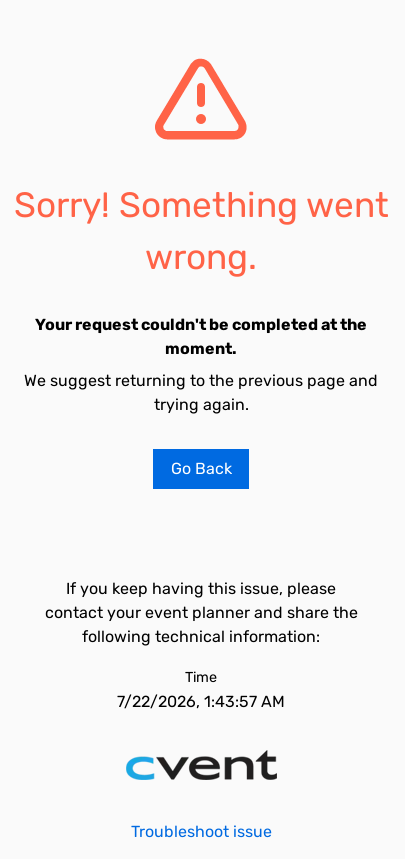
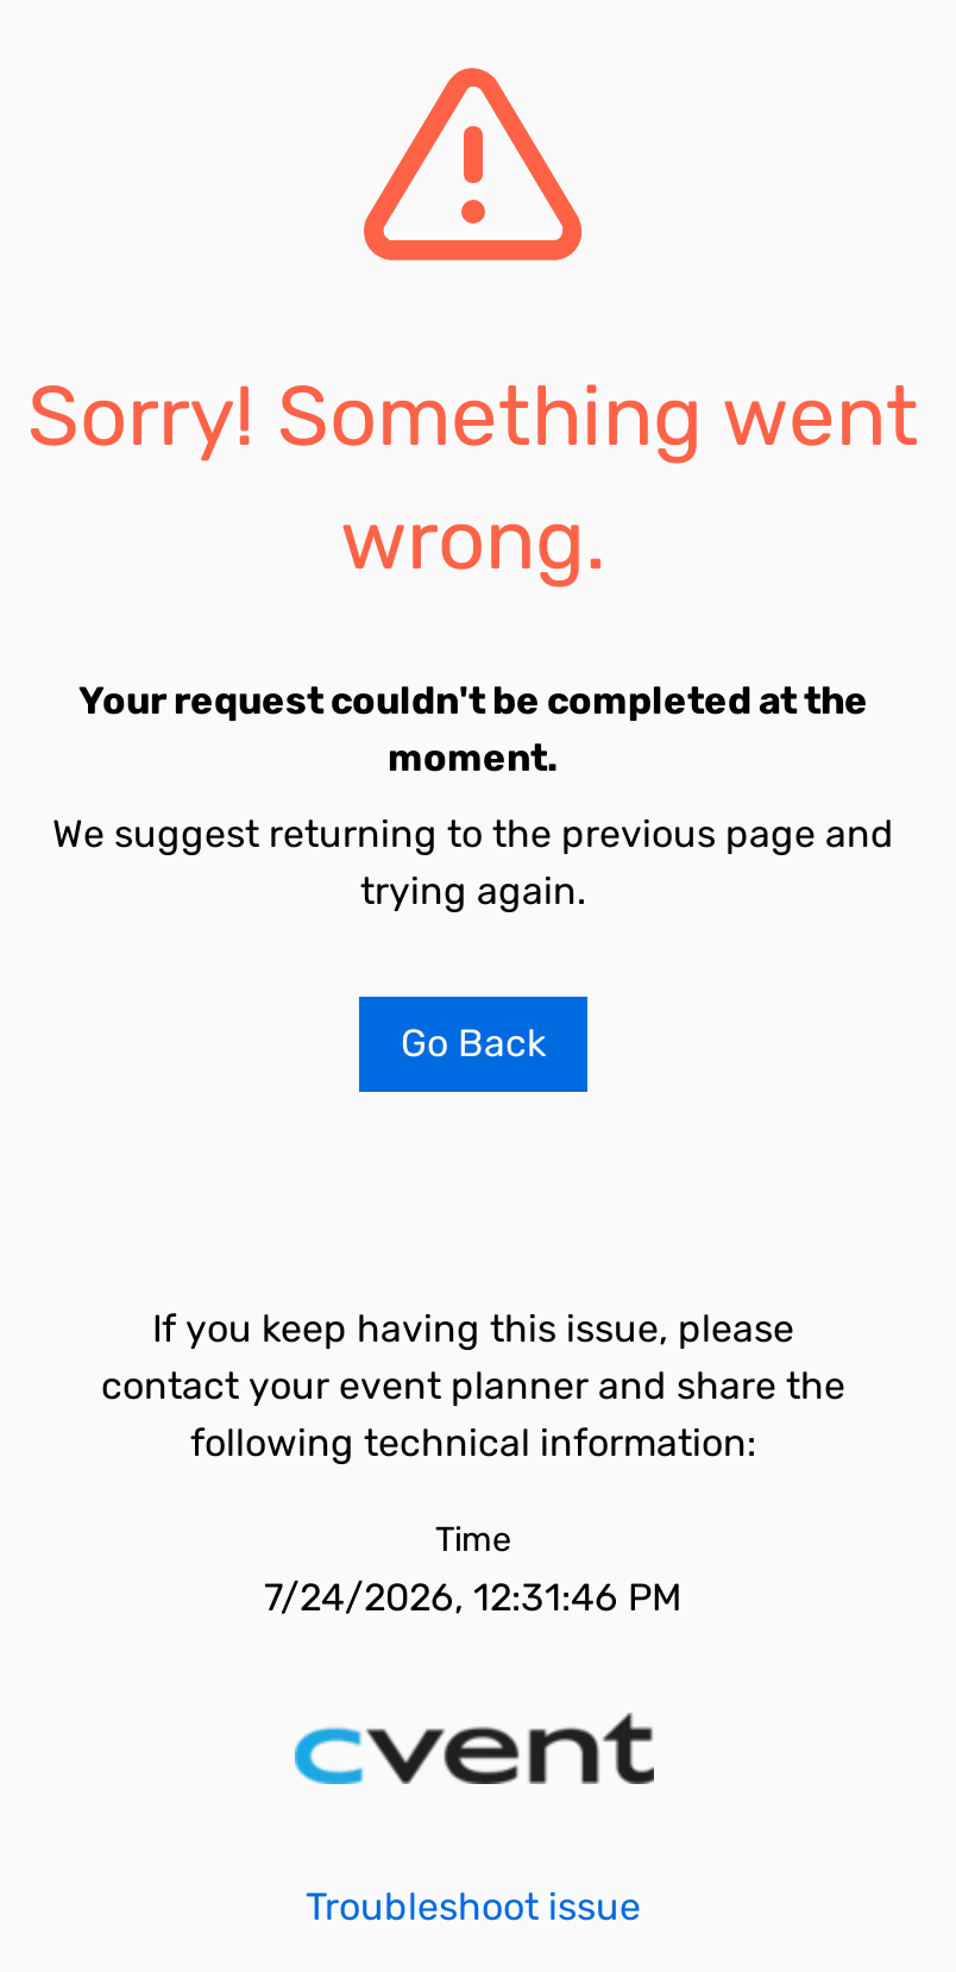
- 7/22/2026, 1:43:57 AM
+ 7/24/2026, 12:31:46 PM
